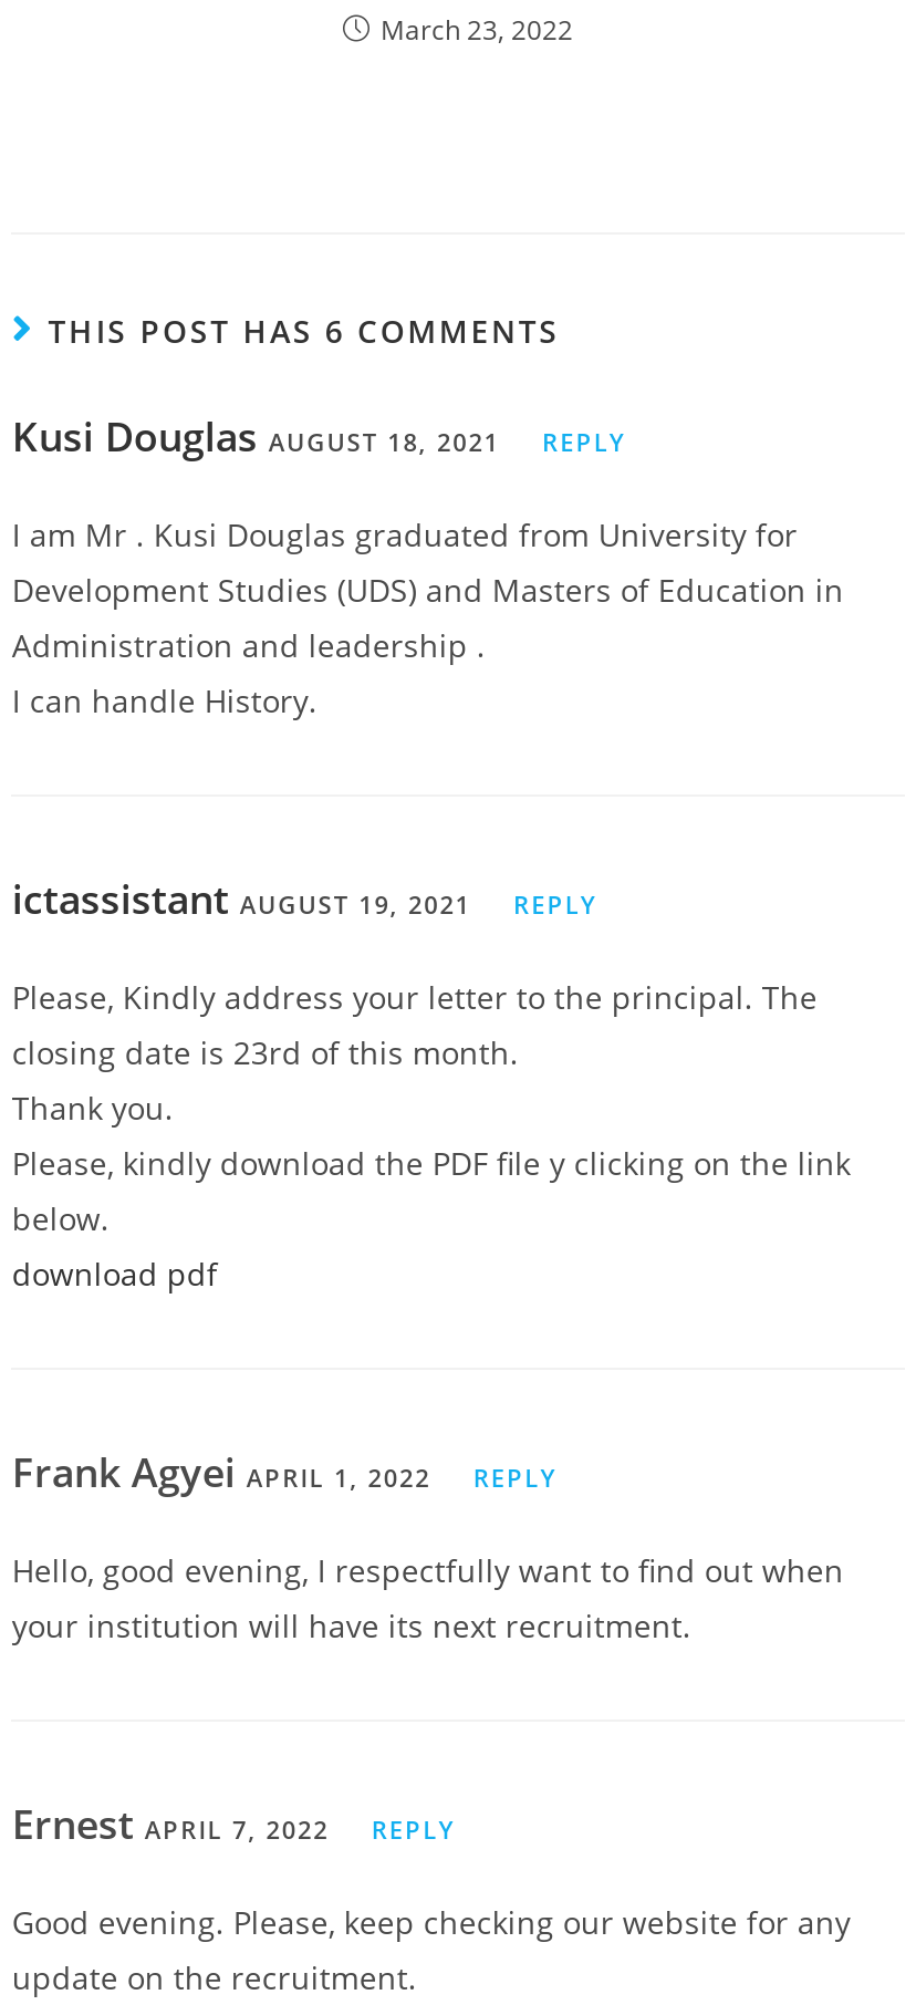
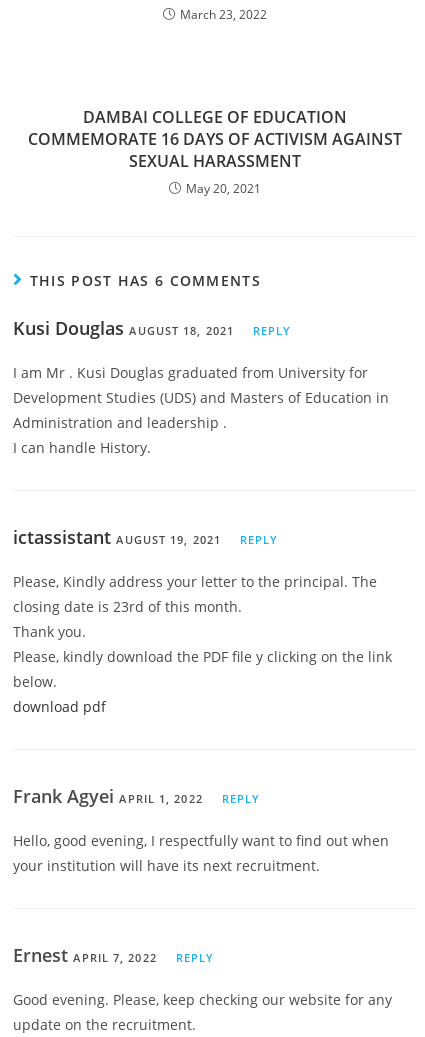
+ DAMBAI COLLEGE OF EDUCATION
+ COMMEMORATE 16 DAYS OF ACTIVISM AGAINST
+ SEXUAL HARASSMENT
+ May 20, 2021
